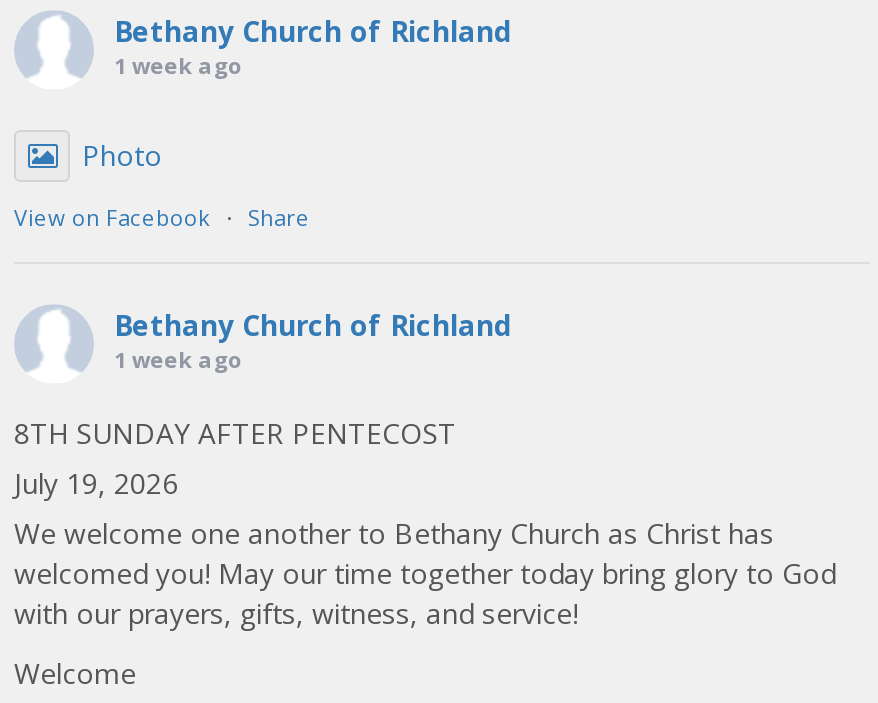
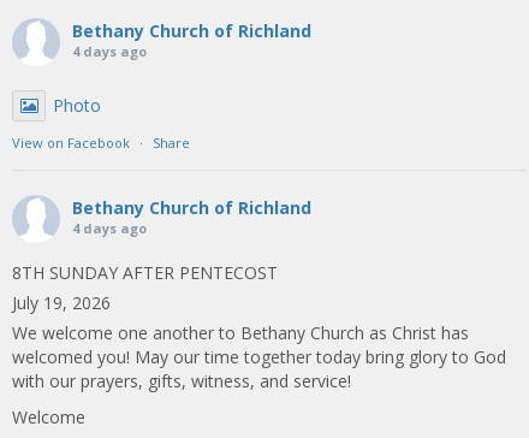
- 1 week ago
+ 4 days ago

- 1 week ago
+ 4 days ago
